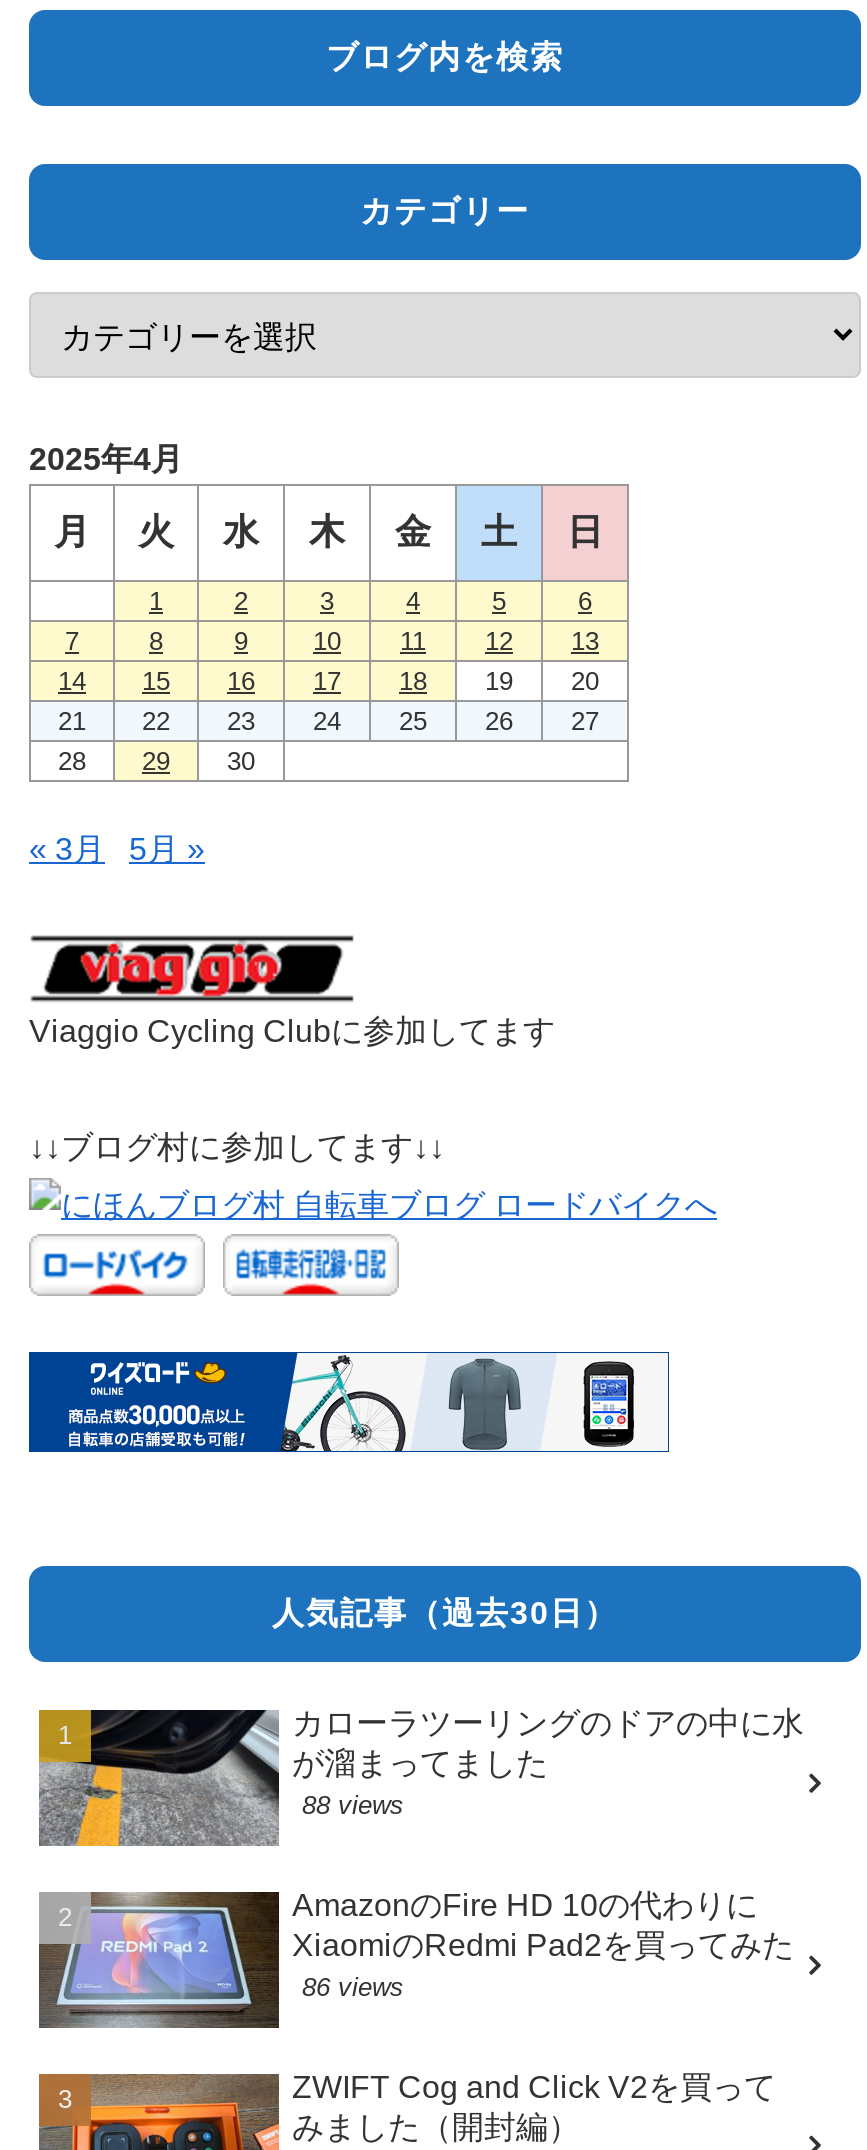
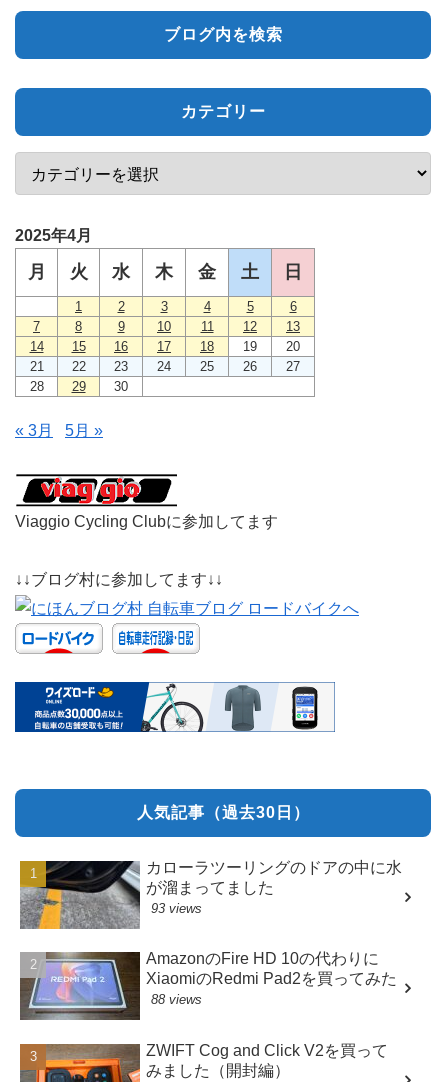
- 88 views
+ 93 views

- 86 views
+ 88 views
